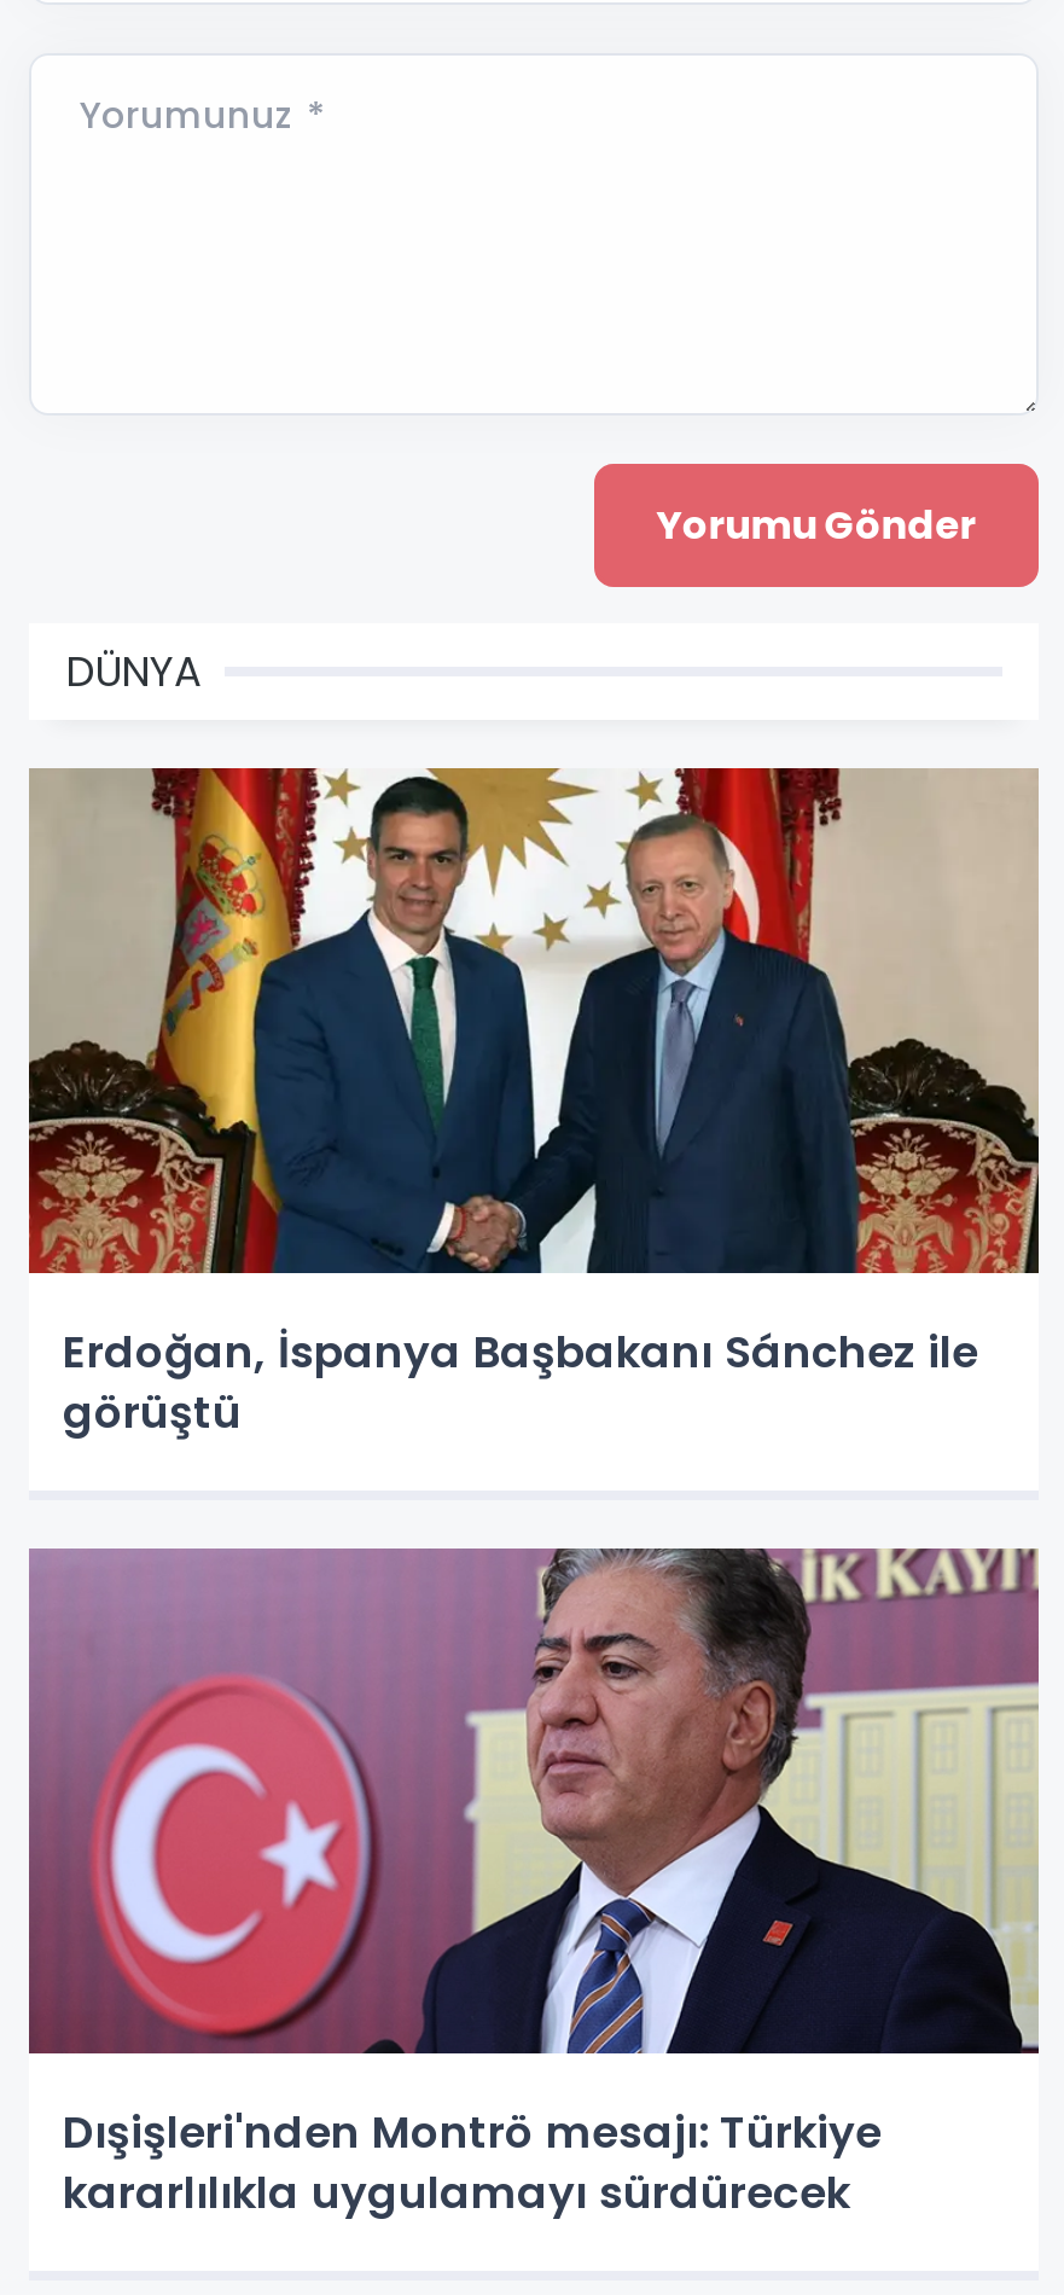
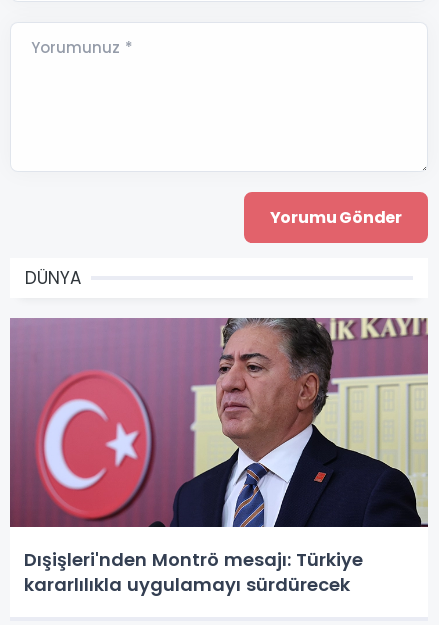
- [image]
- Erdoğan, İspanya Başbakanı Sánchez ile
- görüştü
